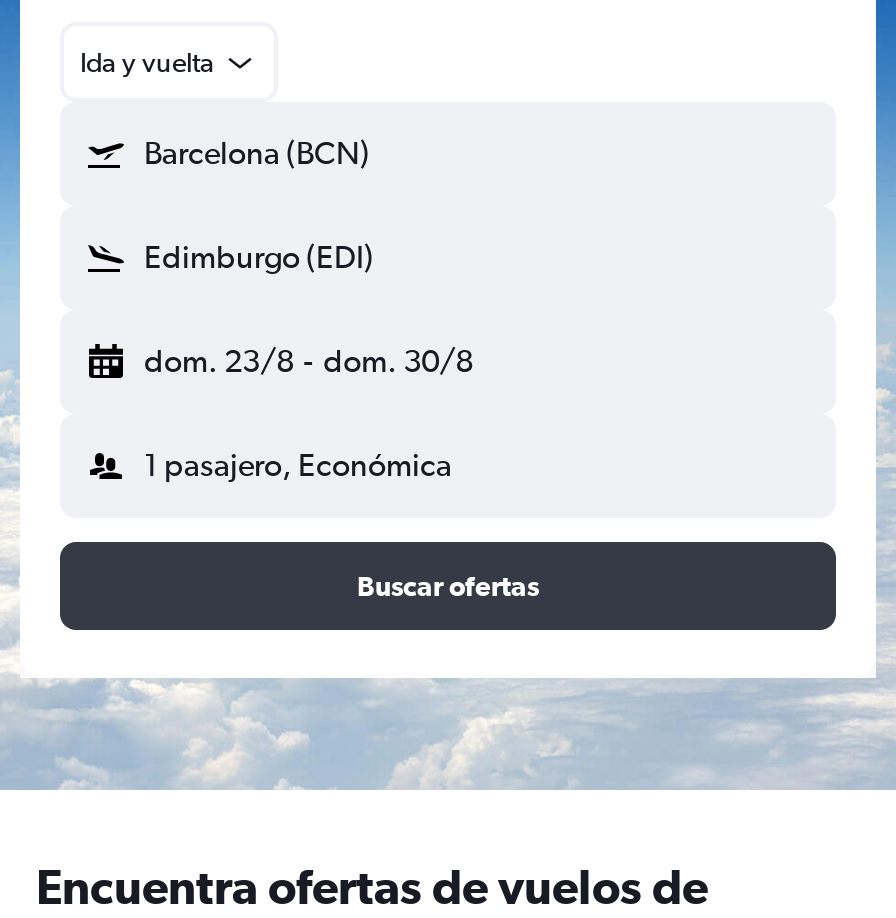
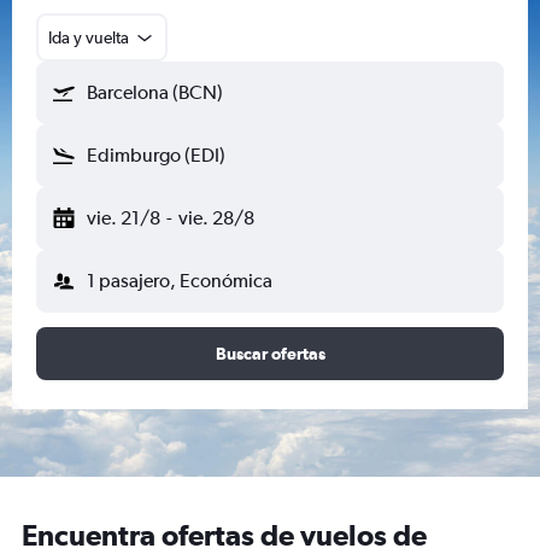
- dom. 23/8 - dom. 30/8
+ vie. 21/8 - vie. 28/8
